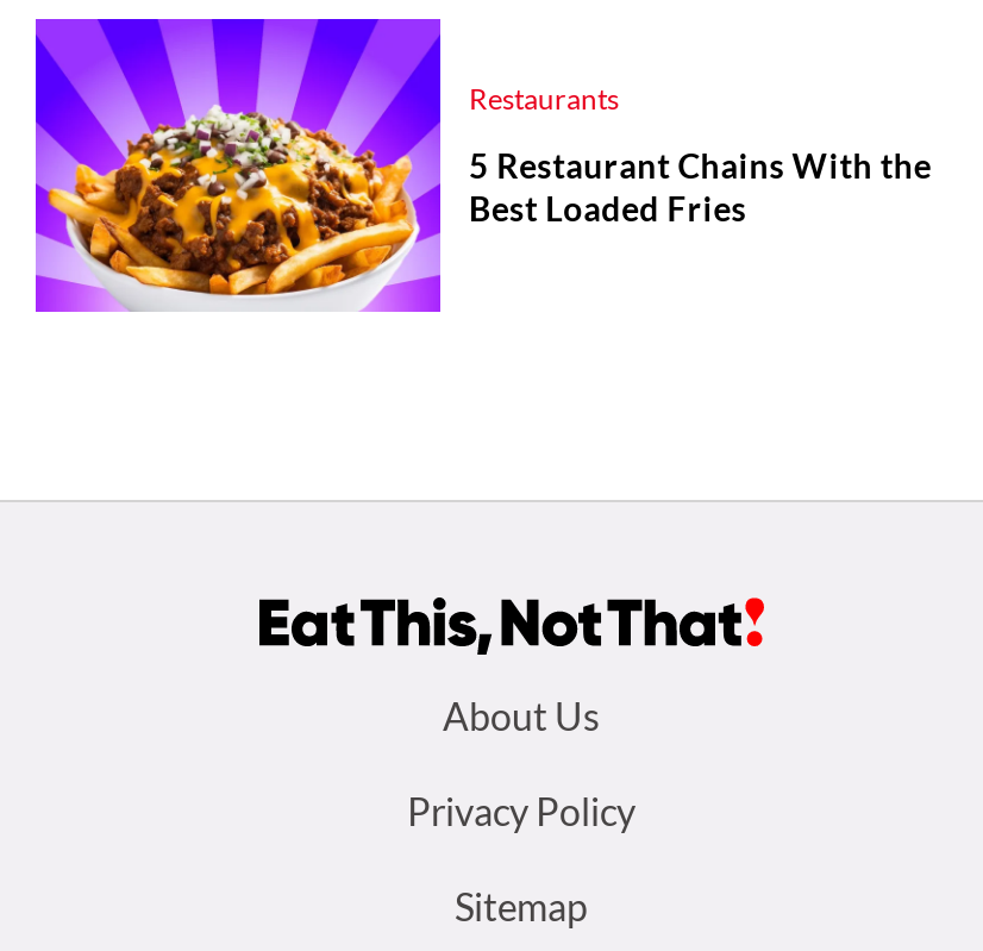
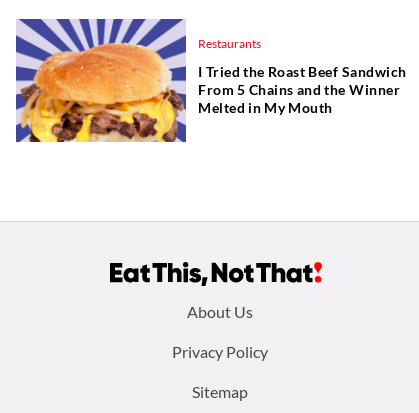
- [image]
- 5 Restaurant Chains With the
- Best Loaded Fries
+ [image]
+ I Tried the Roast Beef Sandwich
+ From 5 Chains and the Winner
+ Melted in My Mouth
